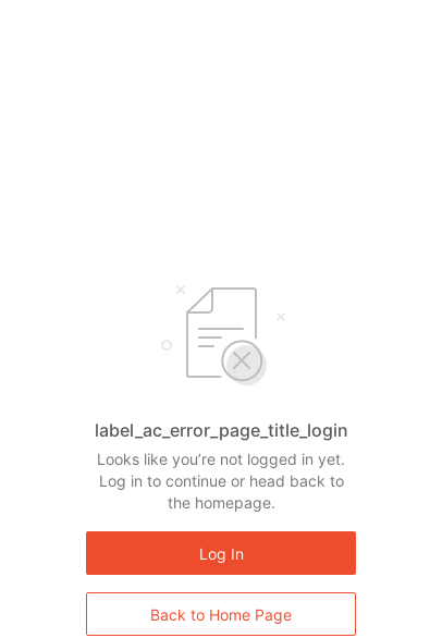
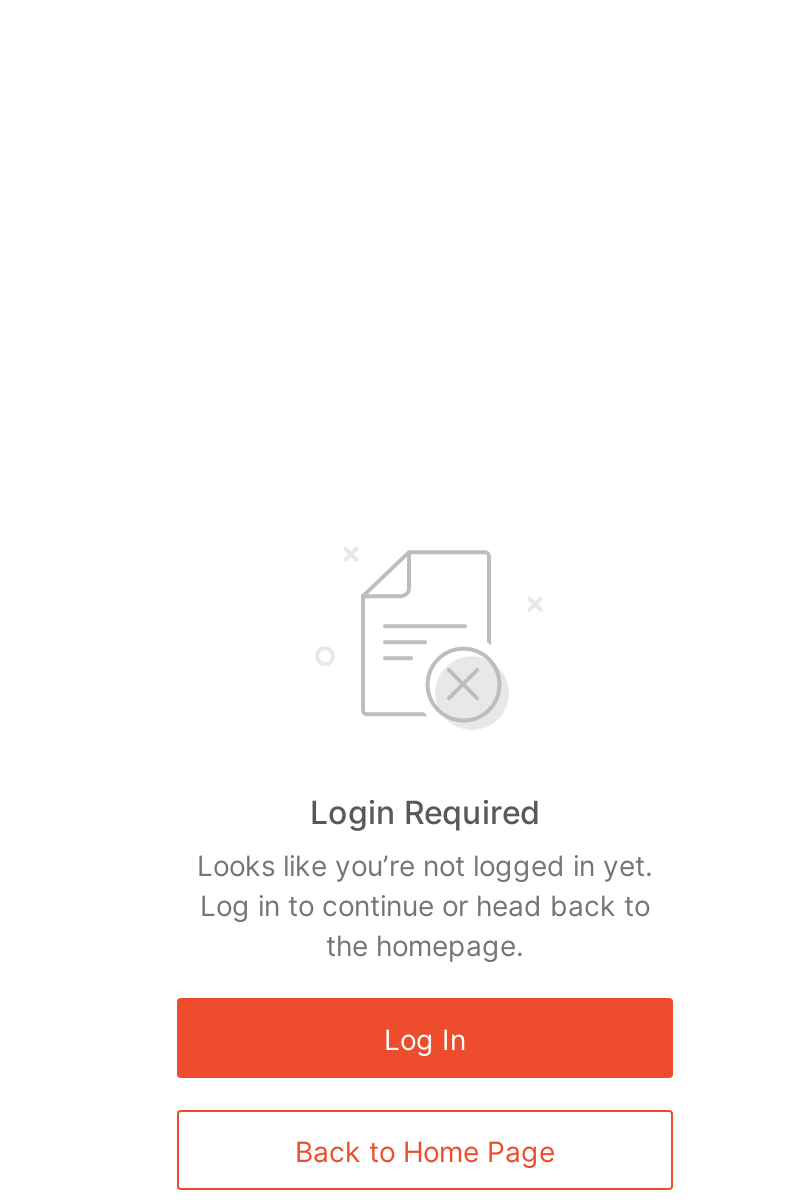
- label_ac_error_page_title_login
+ Login Required
